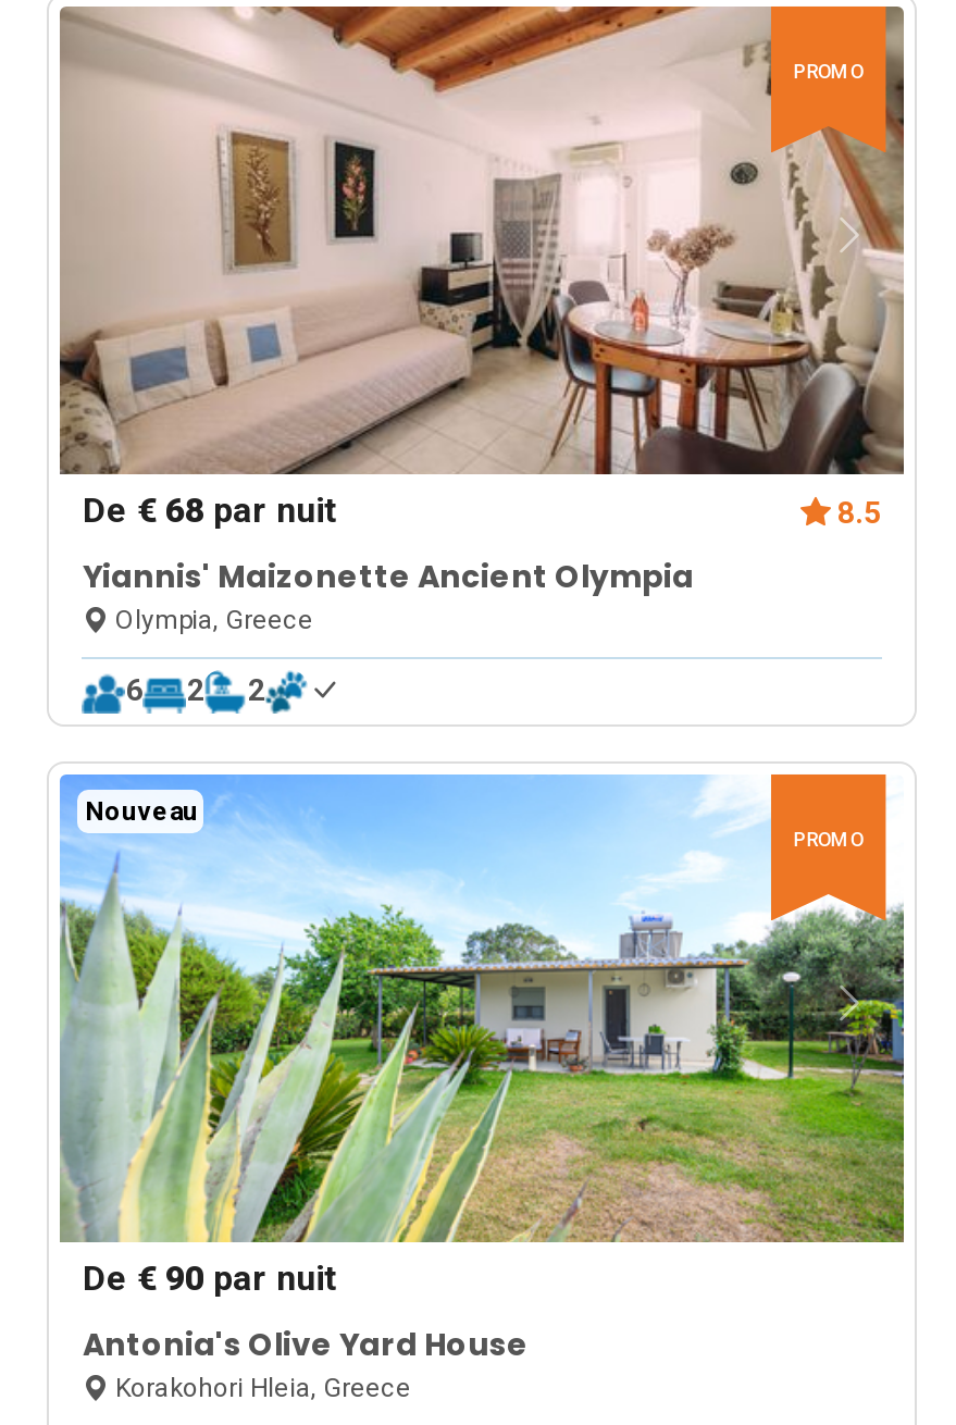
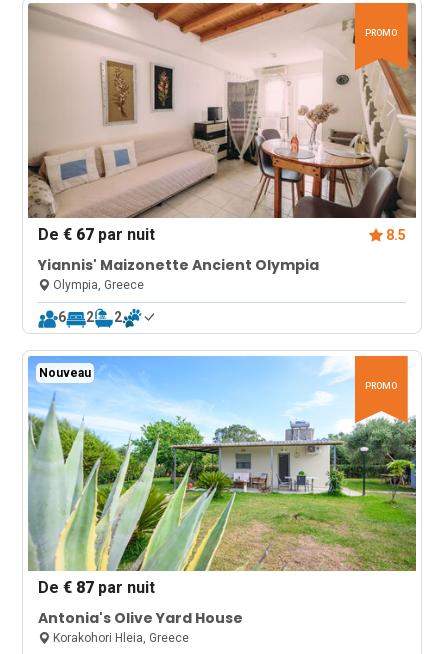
- De € 68 par nuit
+ De € 67 par nuit

- De € 90 par nuit
+ De € 87 par nuit
